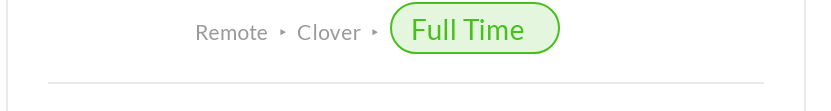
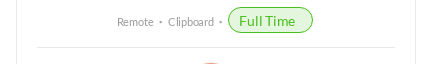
- Clover
+ Clipboard
